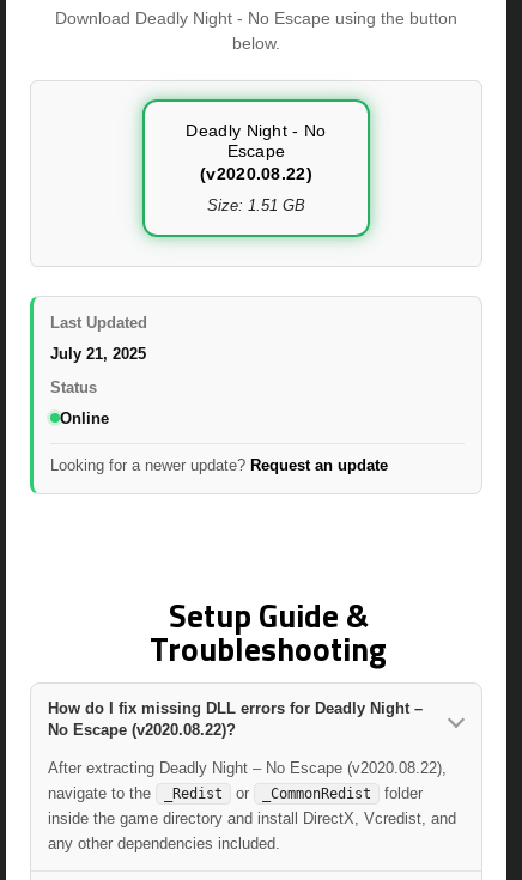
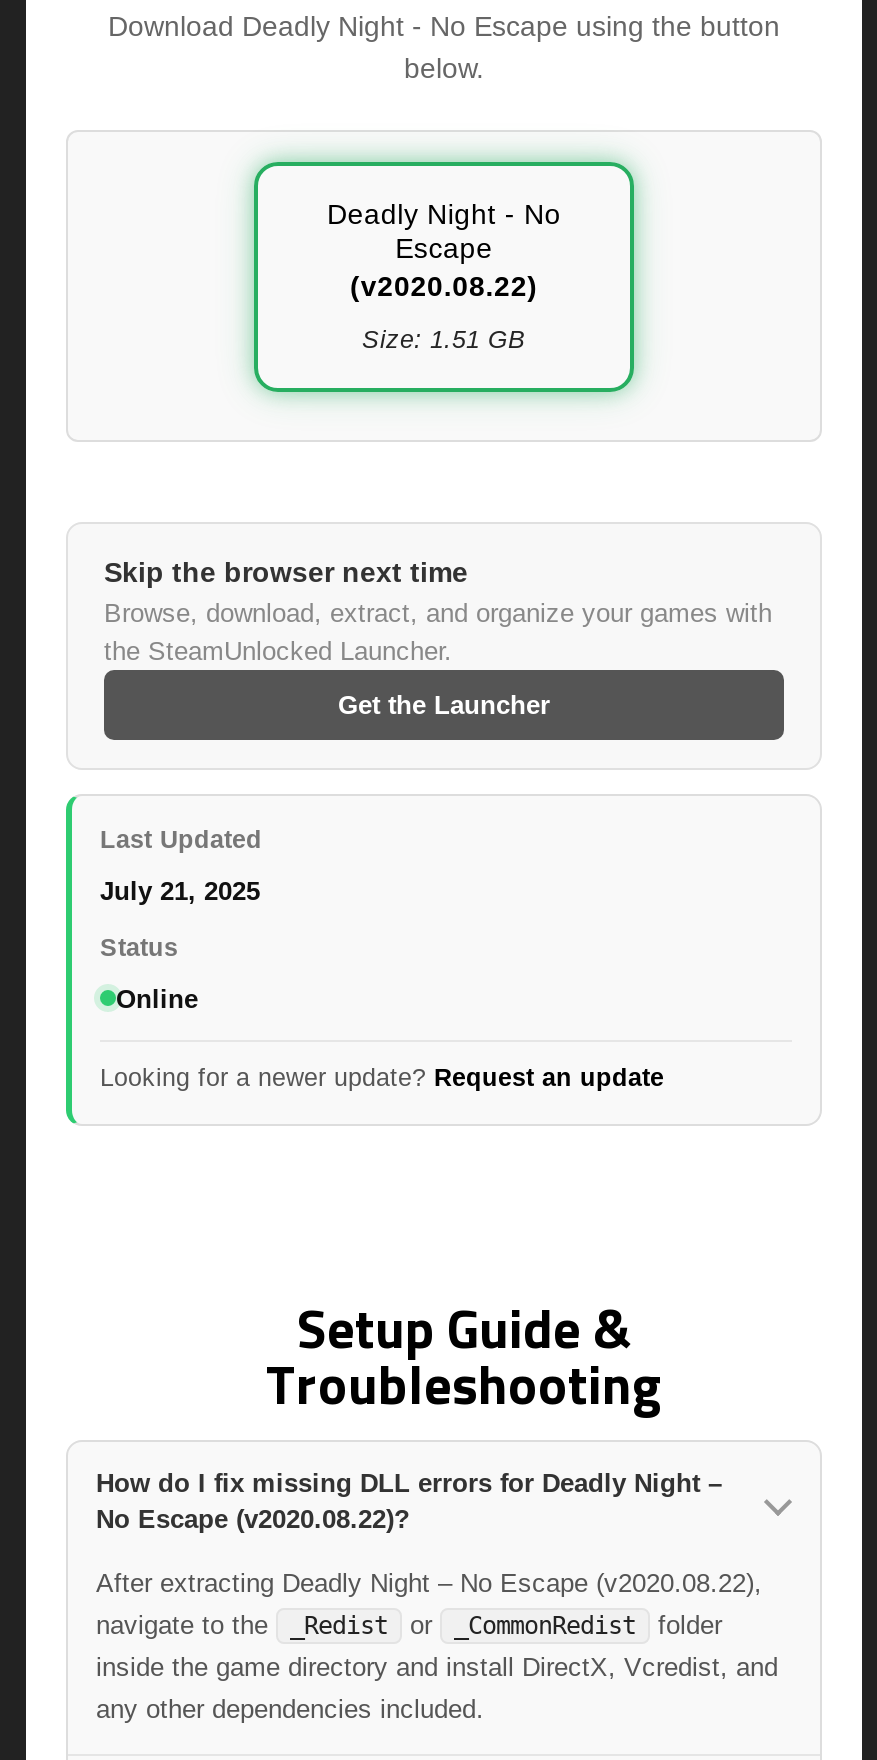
+ Skip the browser next time
+ Browse, download, extract, and organize your games with
+ the SteamUnlocked Launcher.
+ Get the Launcher
